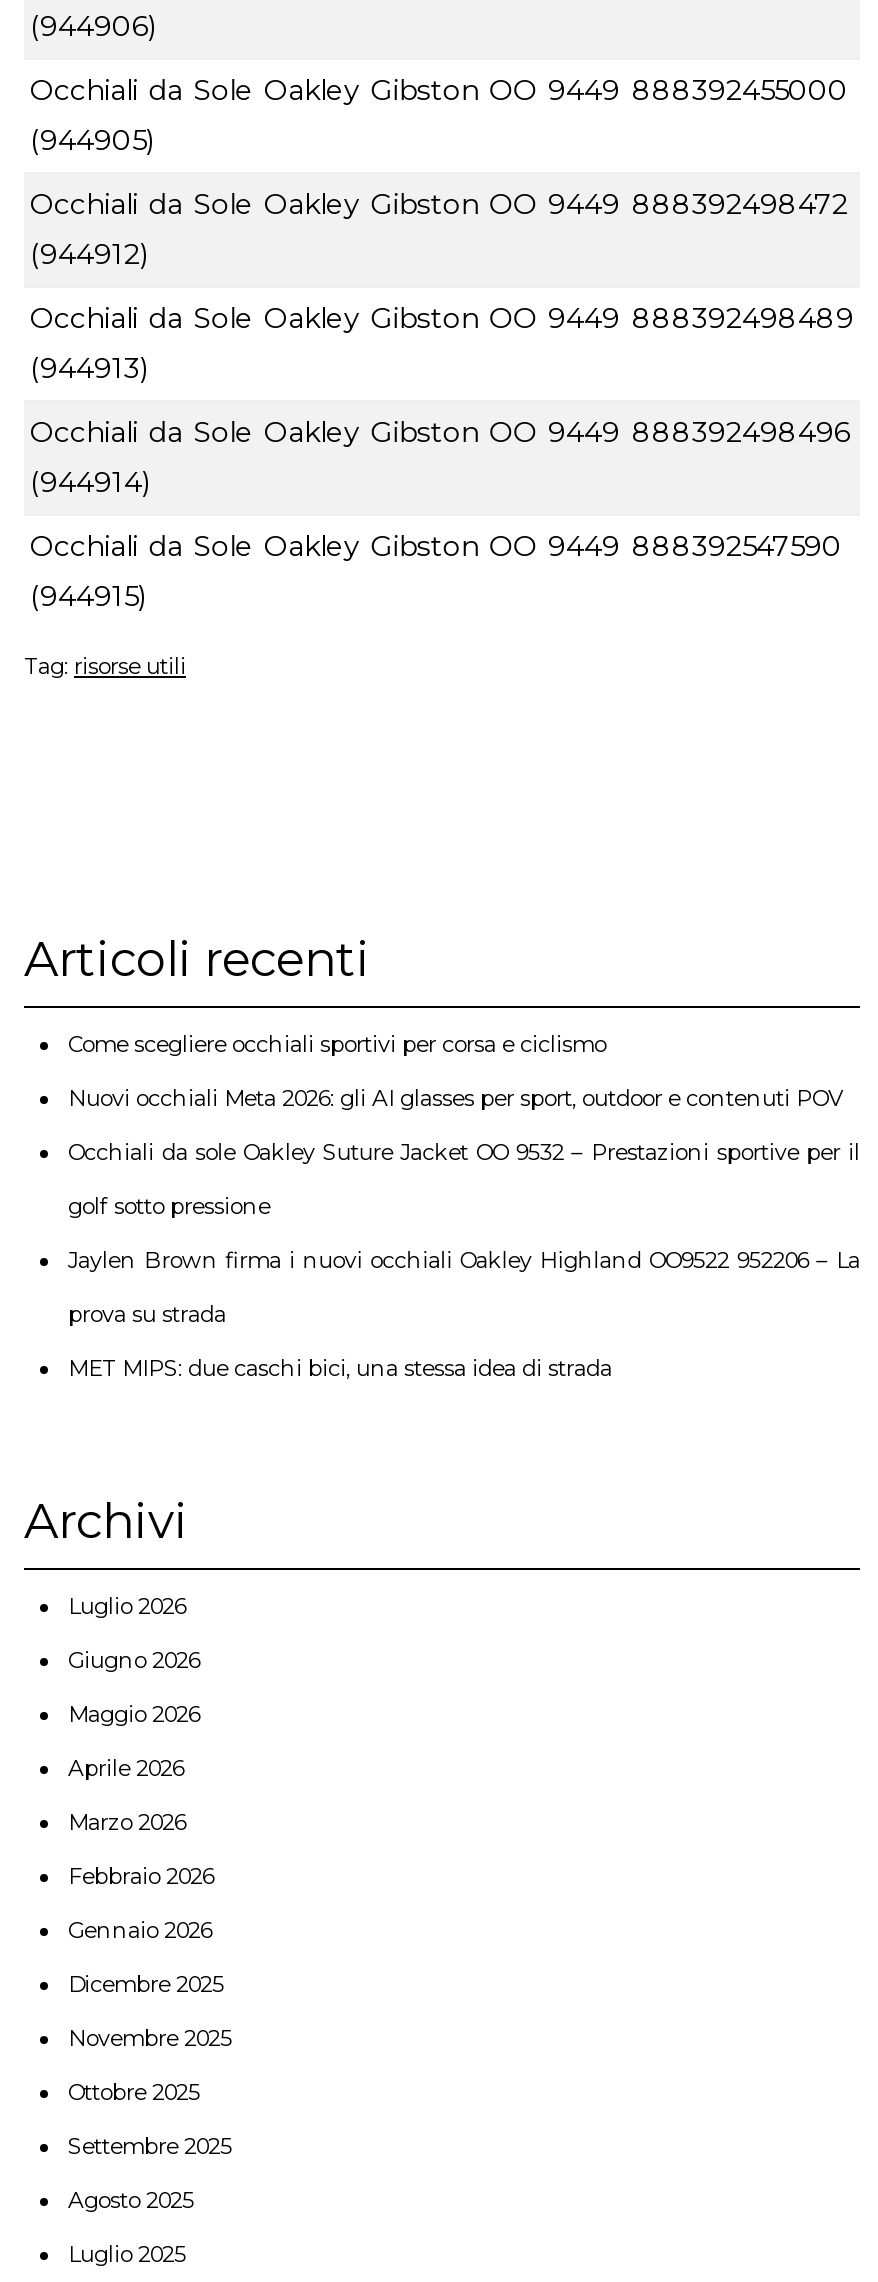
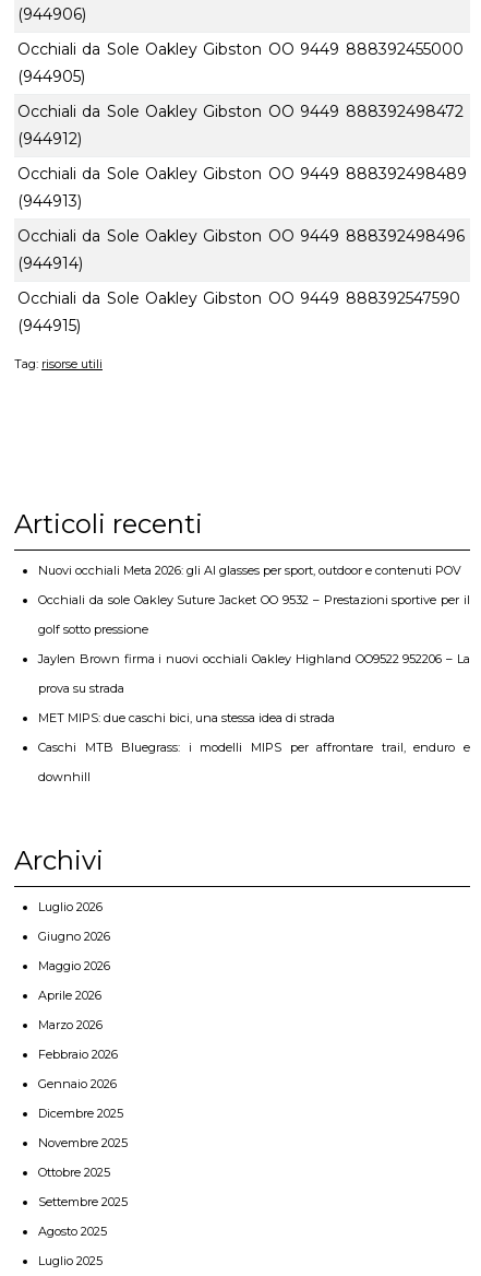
- Come scegliere occhiali sportivi per corsa e ciclismo

moved up: Nuovi occhiali Meta 2026: gli AI glasses per sport, outdoor e contenuti POV | Occhiali da sole Oakley Suture Jacket OO 9532 – Prestazioni sportive per il | golf sotto pressione | Jaylen Brown firma i nuovi occhiali Oakley Highland OO9522 952206 – La | prova su strada | MET MIPS: due caschi bici, una stessa idea di strada

+ Caschi MTB Bluegrass: i modelli MIPS per affrontare trail, enduro e
+ downhill
